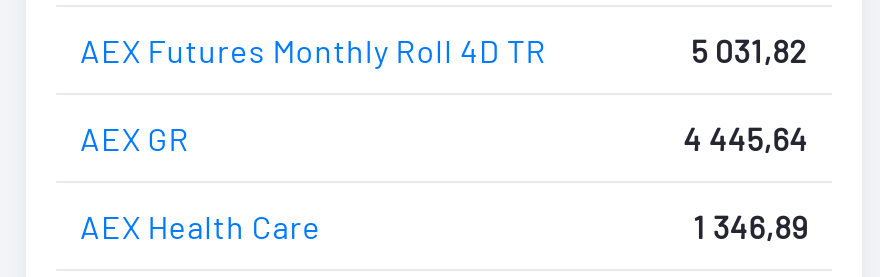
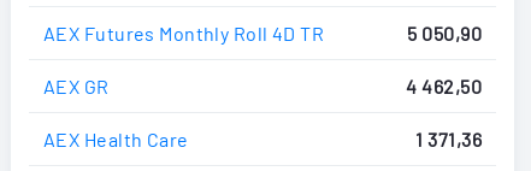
- 5 031,82
+ 5 050,90

- 4 445,64
+ 4 462,50

- 1 346,89
+ 1 371,36
